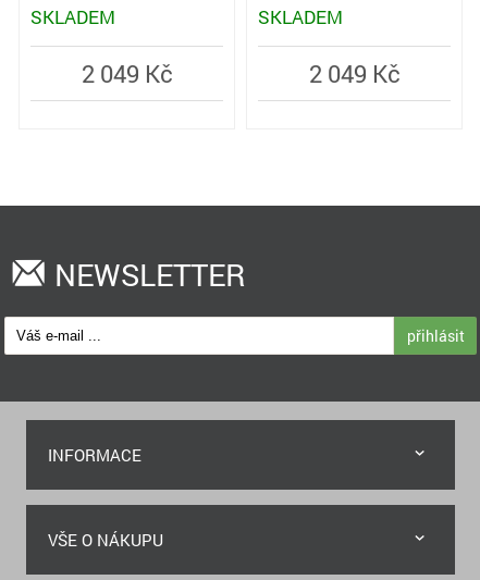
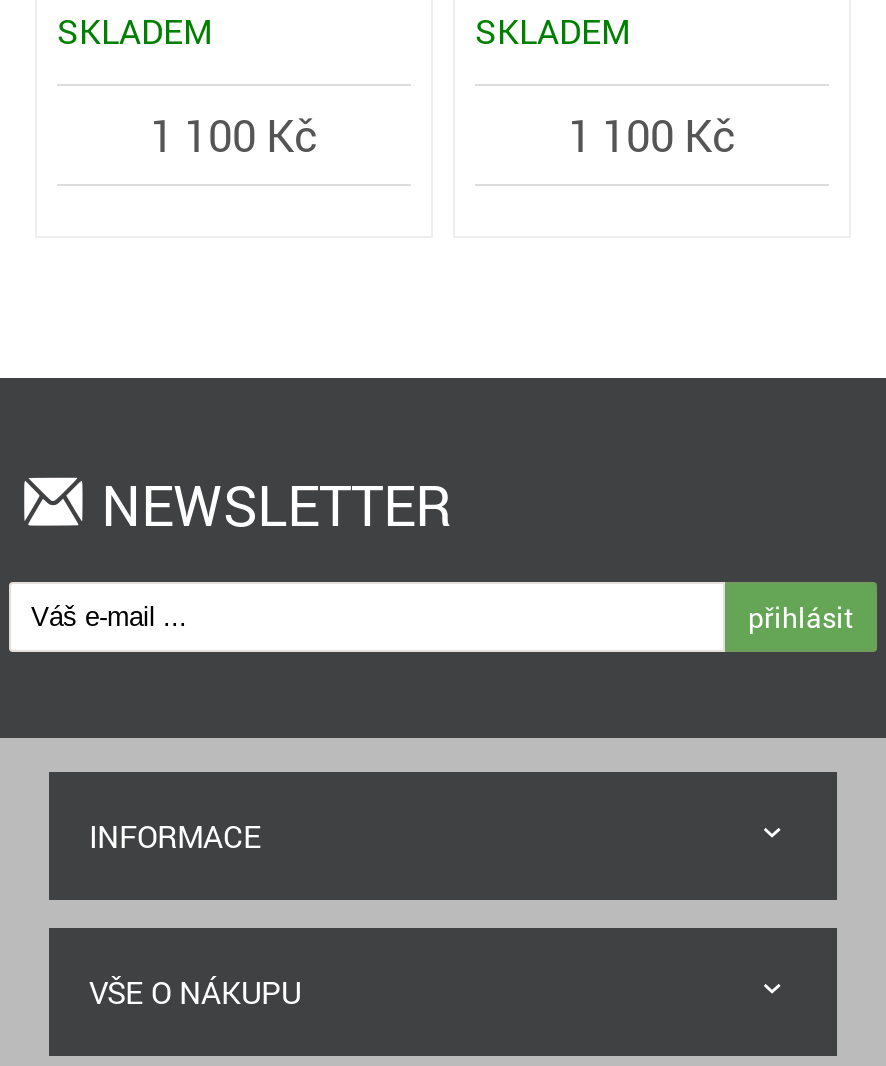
- 2 049 Kč
+ 1 100 Kč

- 2 049 Kč
+ 1 100 Kč
